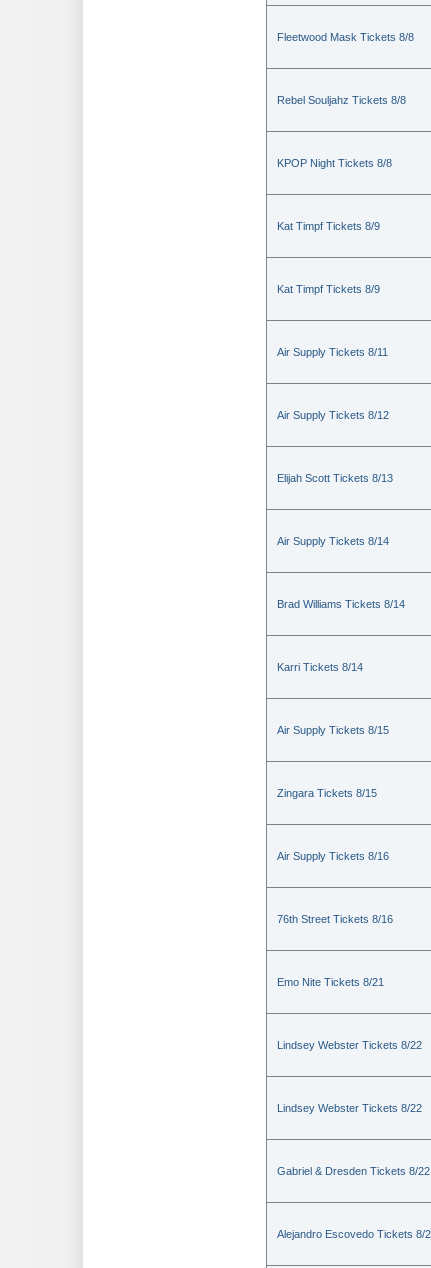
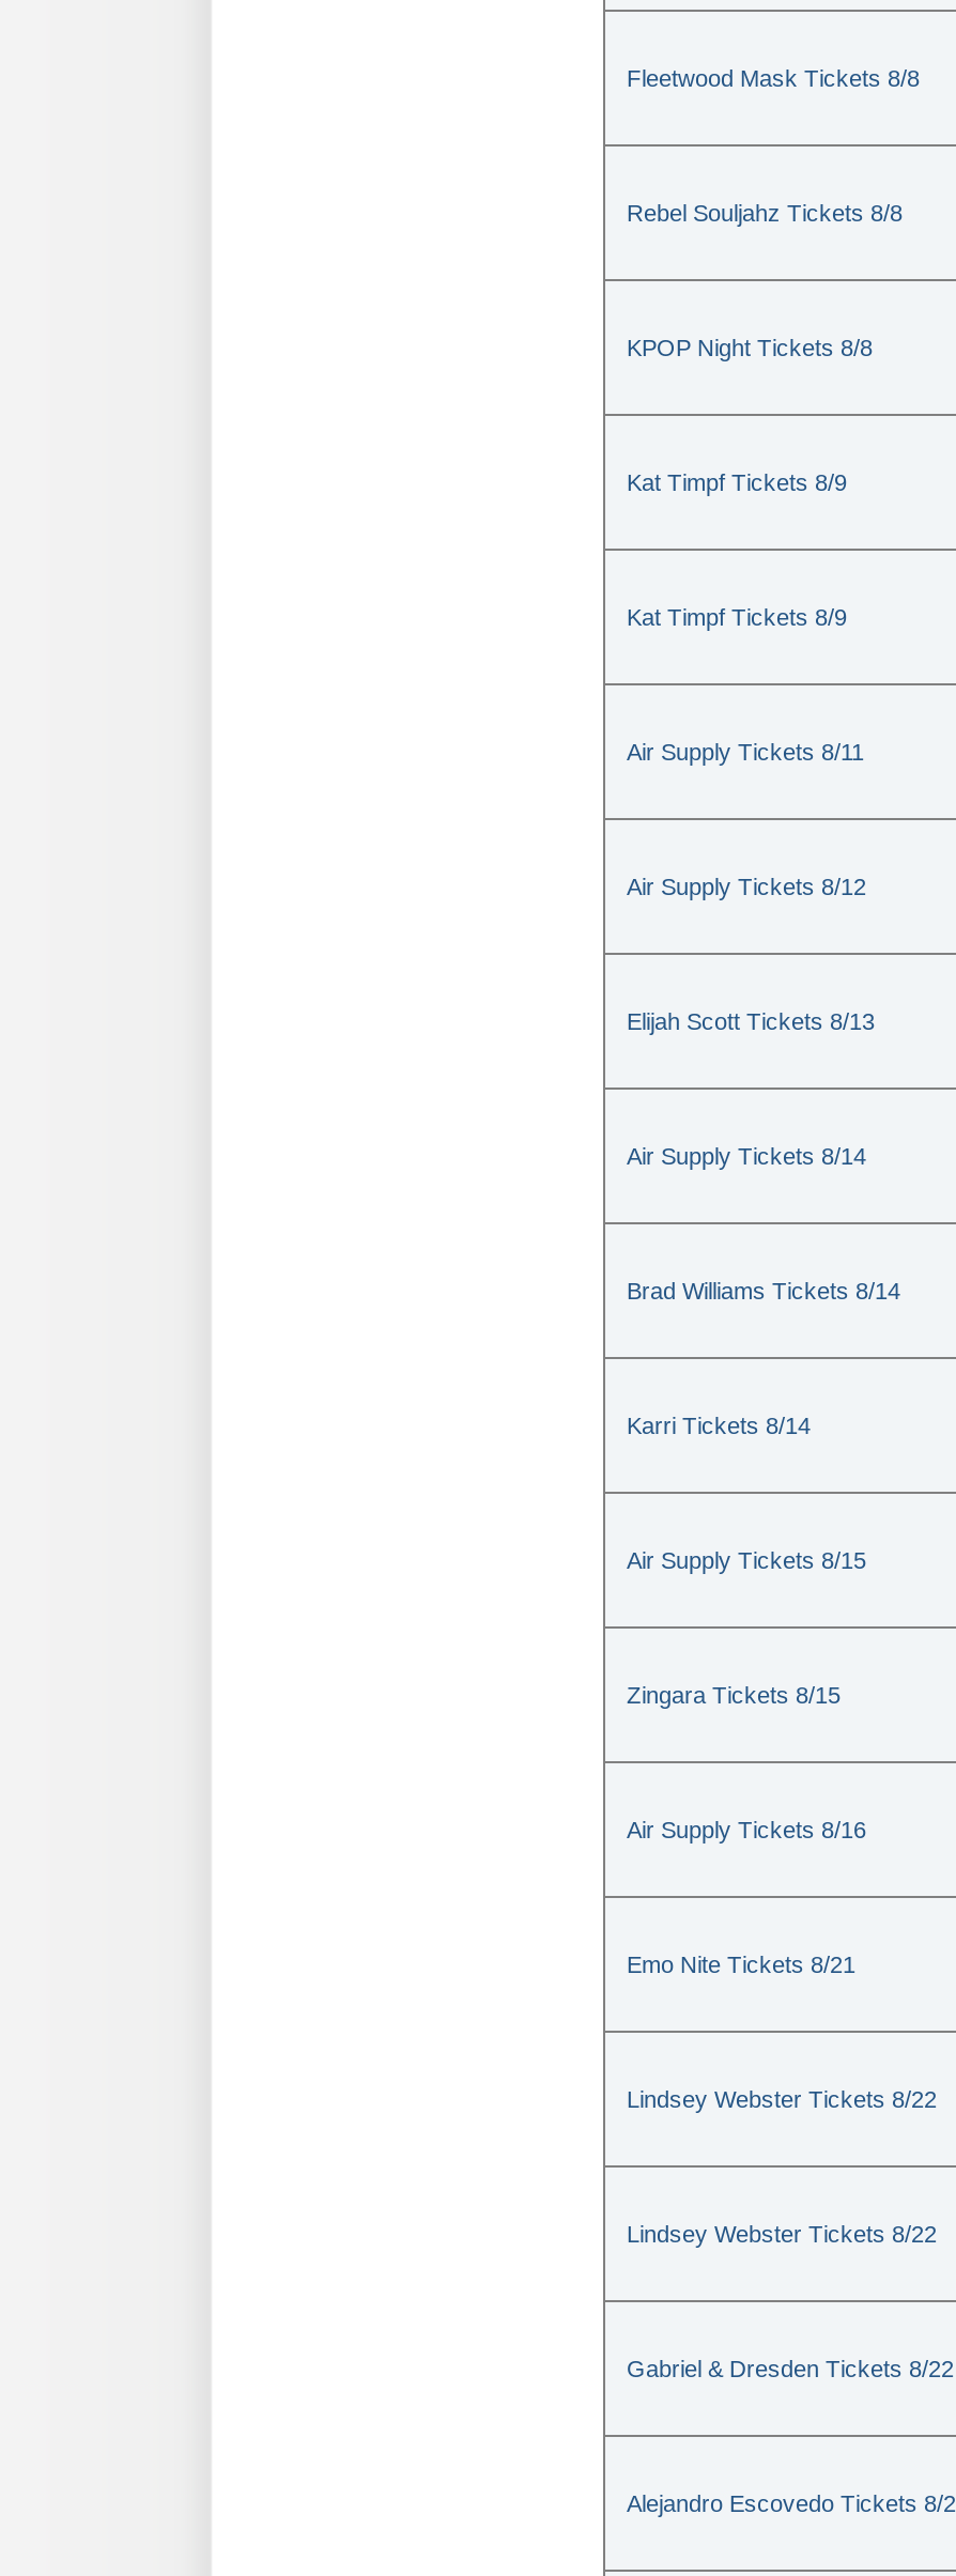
- 76th Street Tickets 8/16
